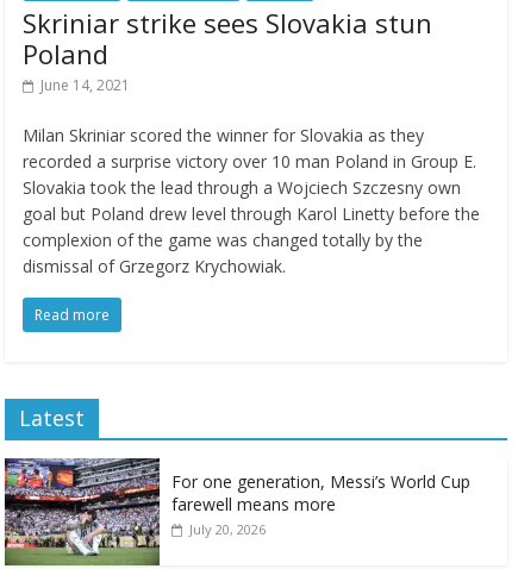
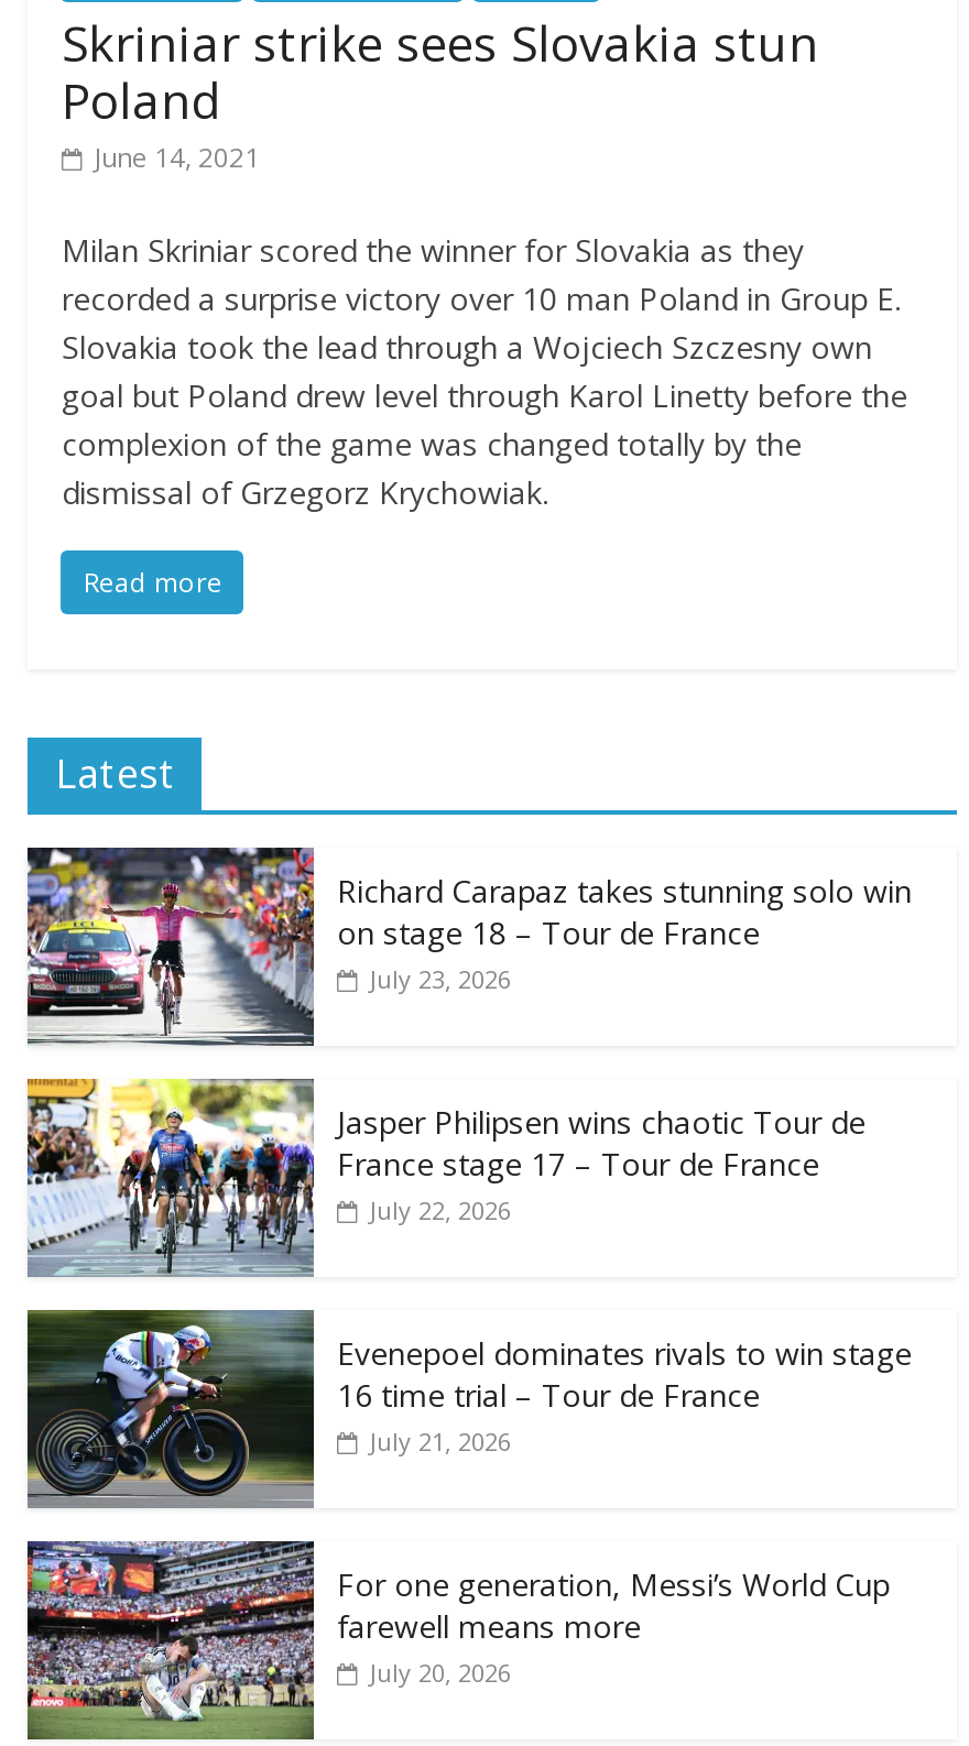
+ [image]
+ Richard Carapaz takes stunning solo win
+ on stage 18 – Tour de France
+ July 23, 2026

+ [image]
+ Jasper Philipsen wins chaotic Tour de
+ France stage 17 – Tour de France
+ July 22, 2026

+ [image]
+ Evenepoel dominates rivals to win stage
+ 16 time trial – Tour de France
+ July 21, 2026
